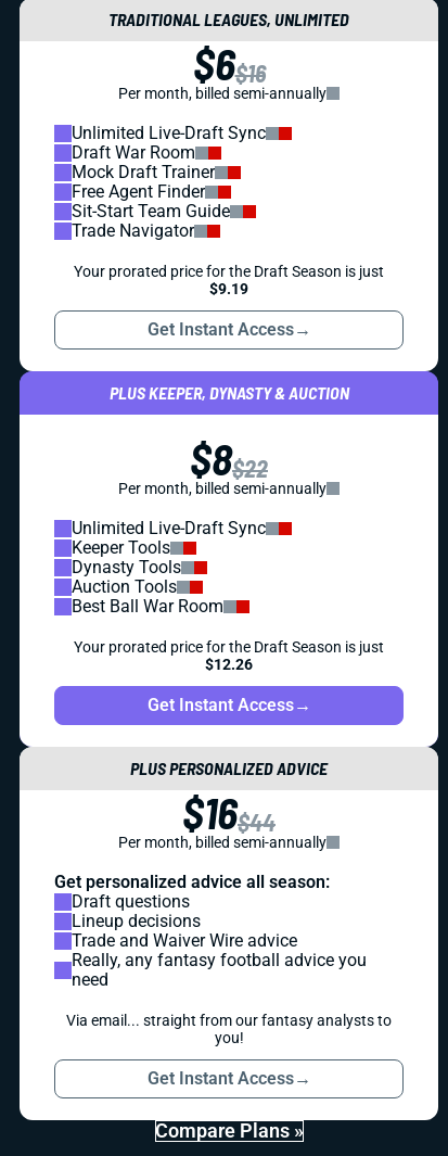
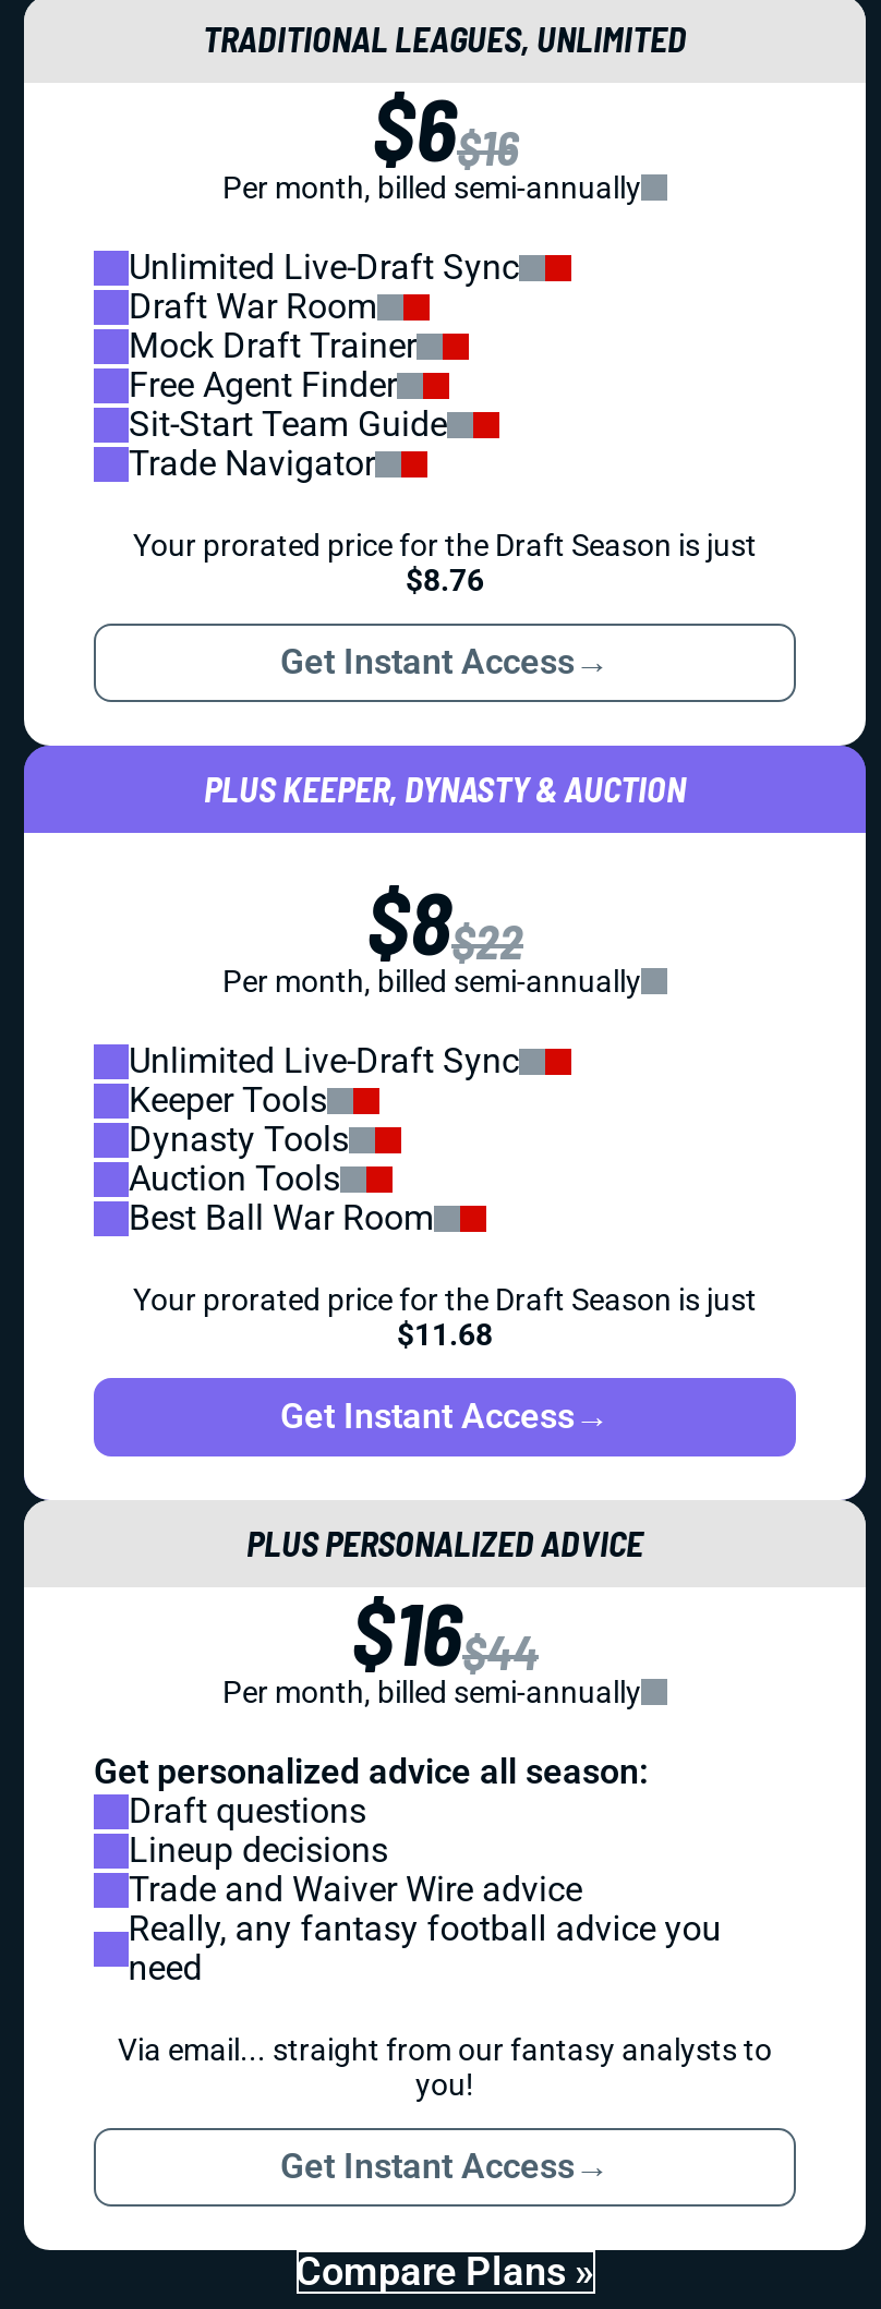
- $9.19
+ $8.76

- $12.26
+ $11.68
